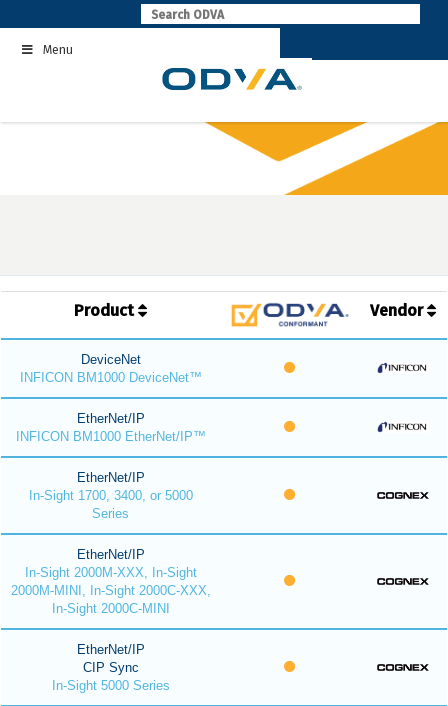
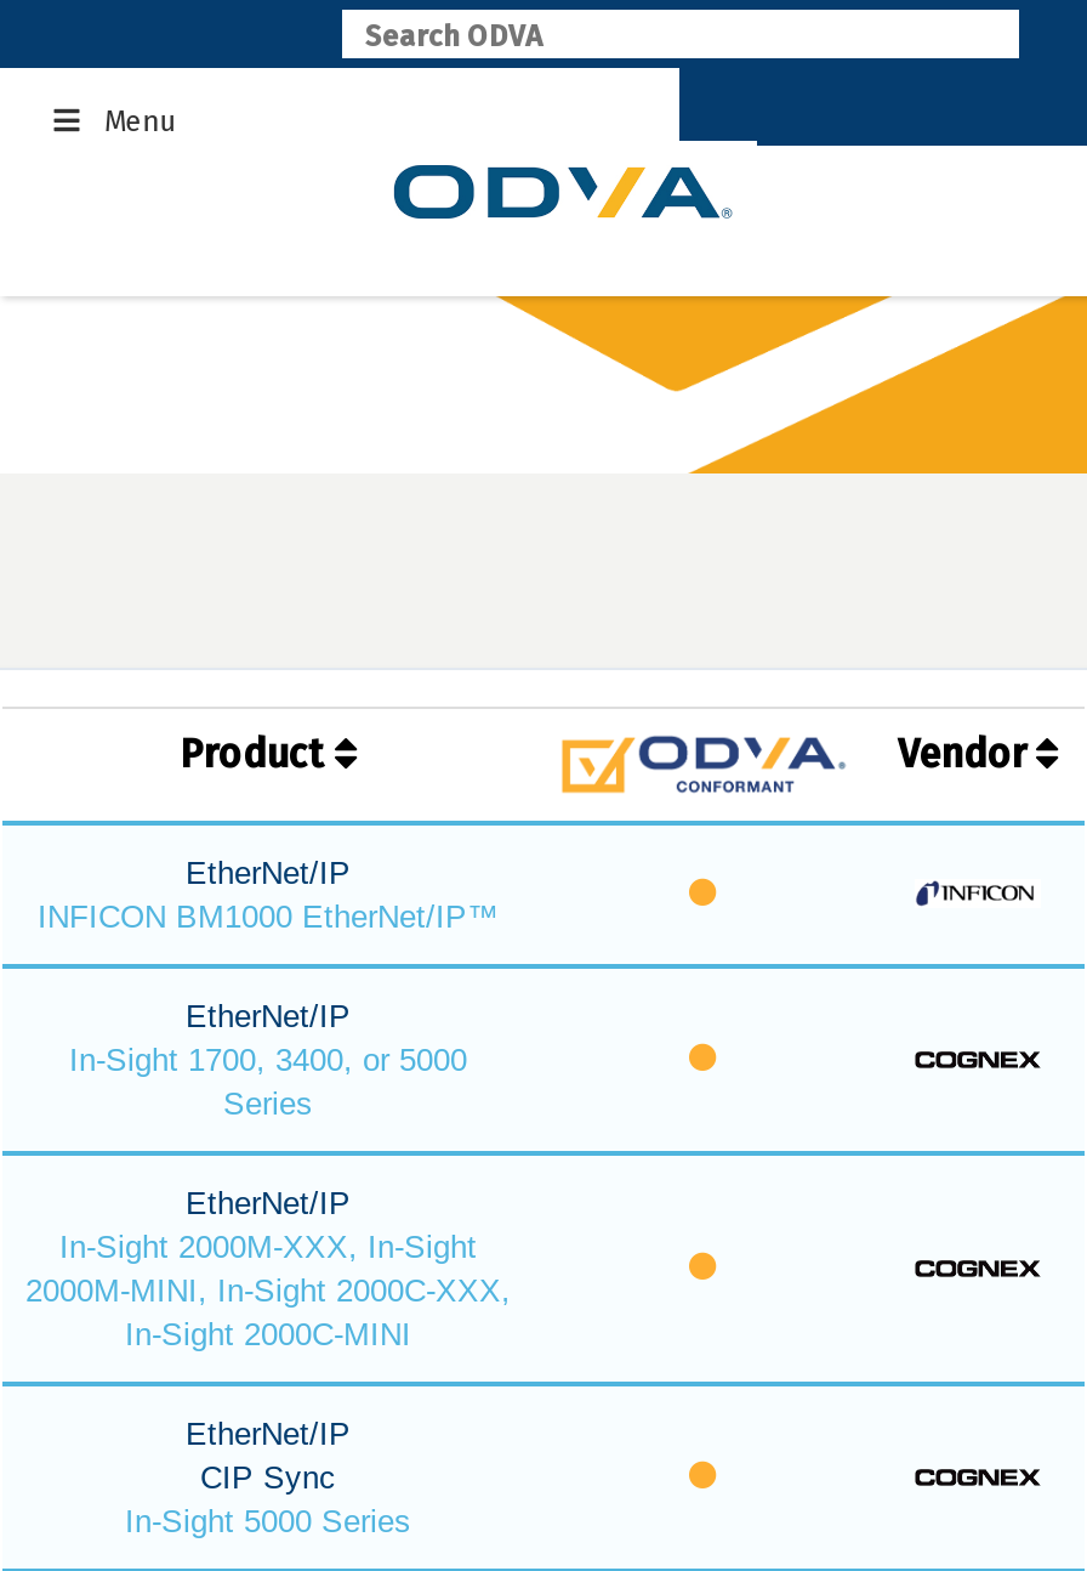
- DeviceNet
- INFICON BM1000 DeviceNet™
